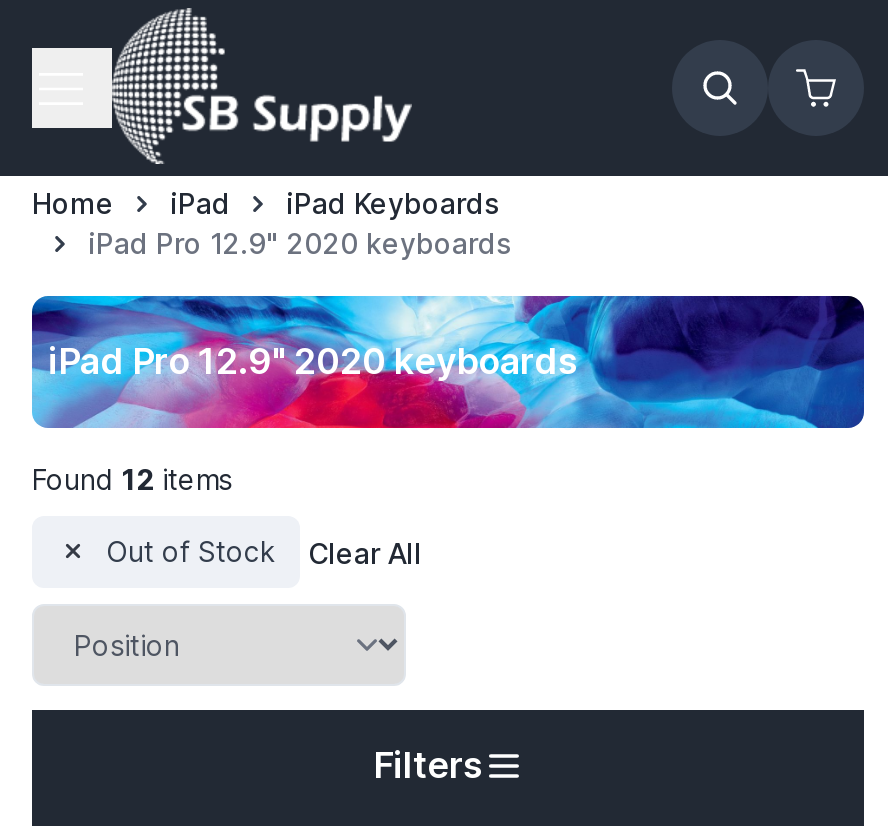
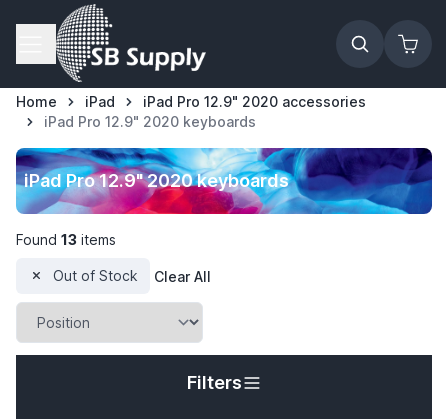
- iPad Keyboards
+ iPad Pro 12.9" 2020 accessories

- Found 12 items
+ Found 13 items
